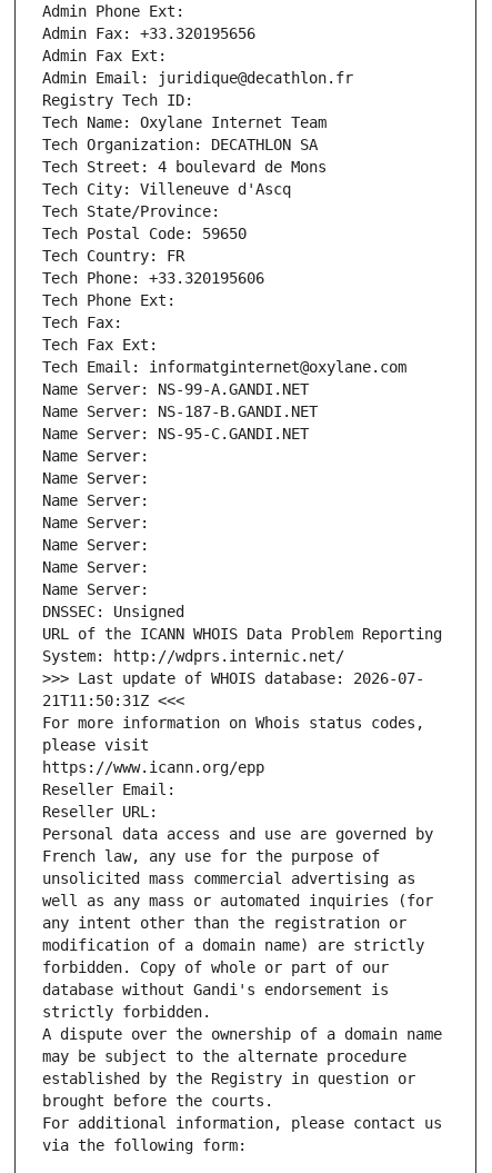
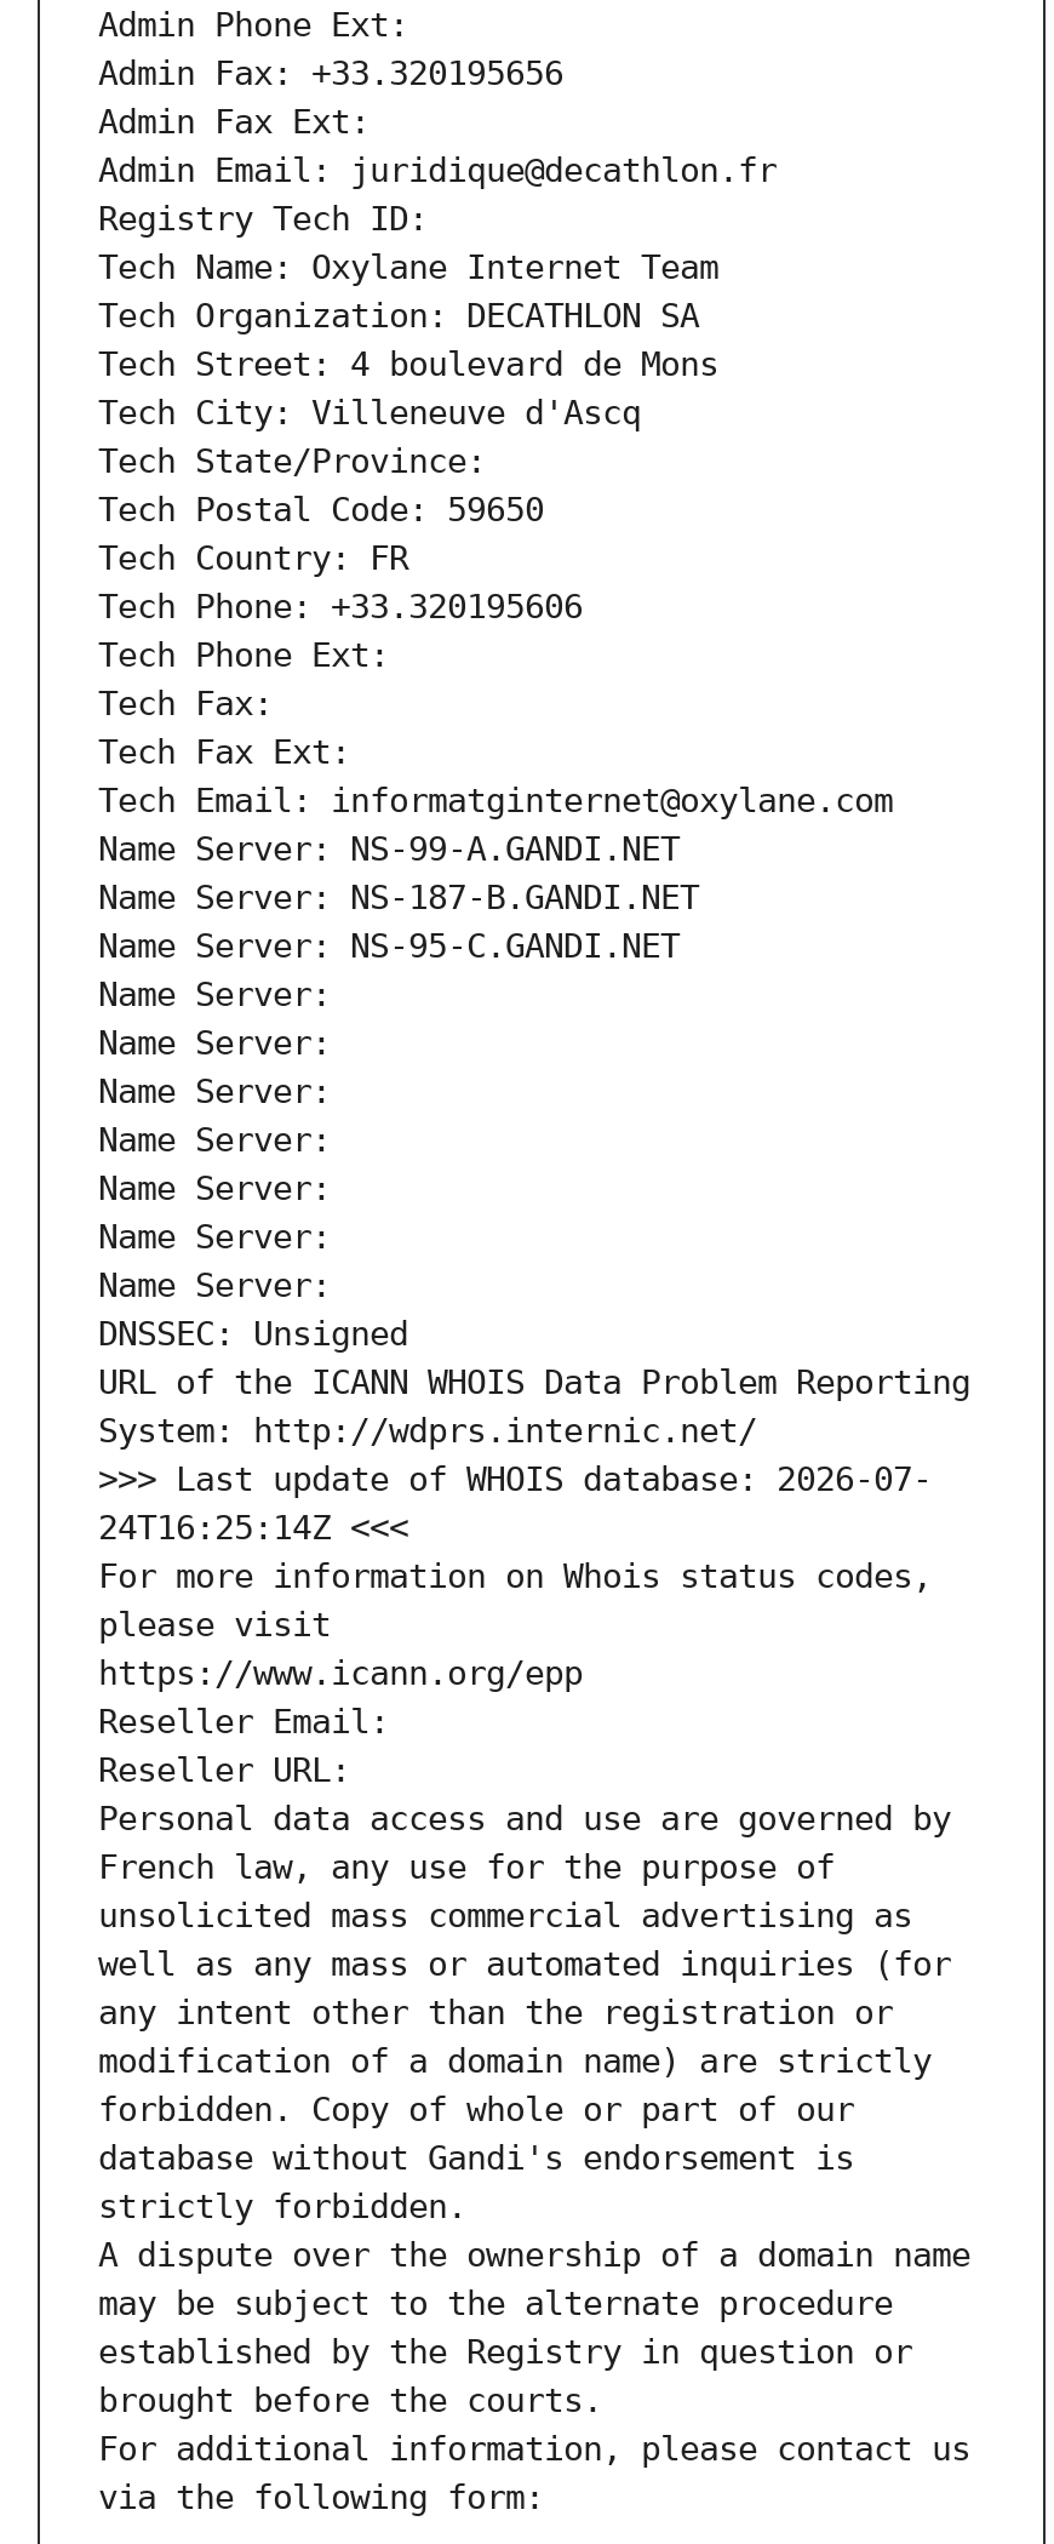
- 21T11:50:31Z <<<
+ 24T16:25:14Z <<<
